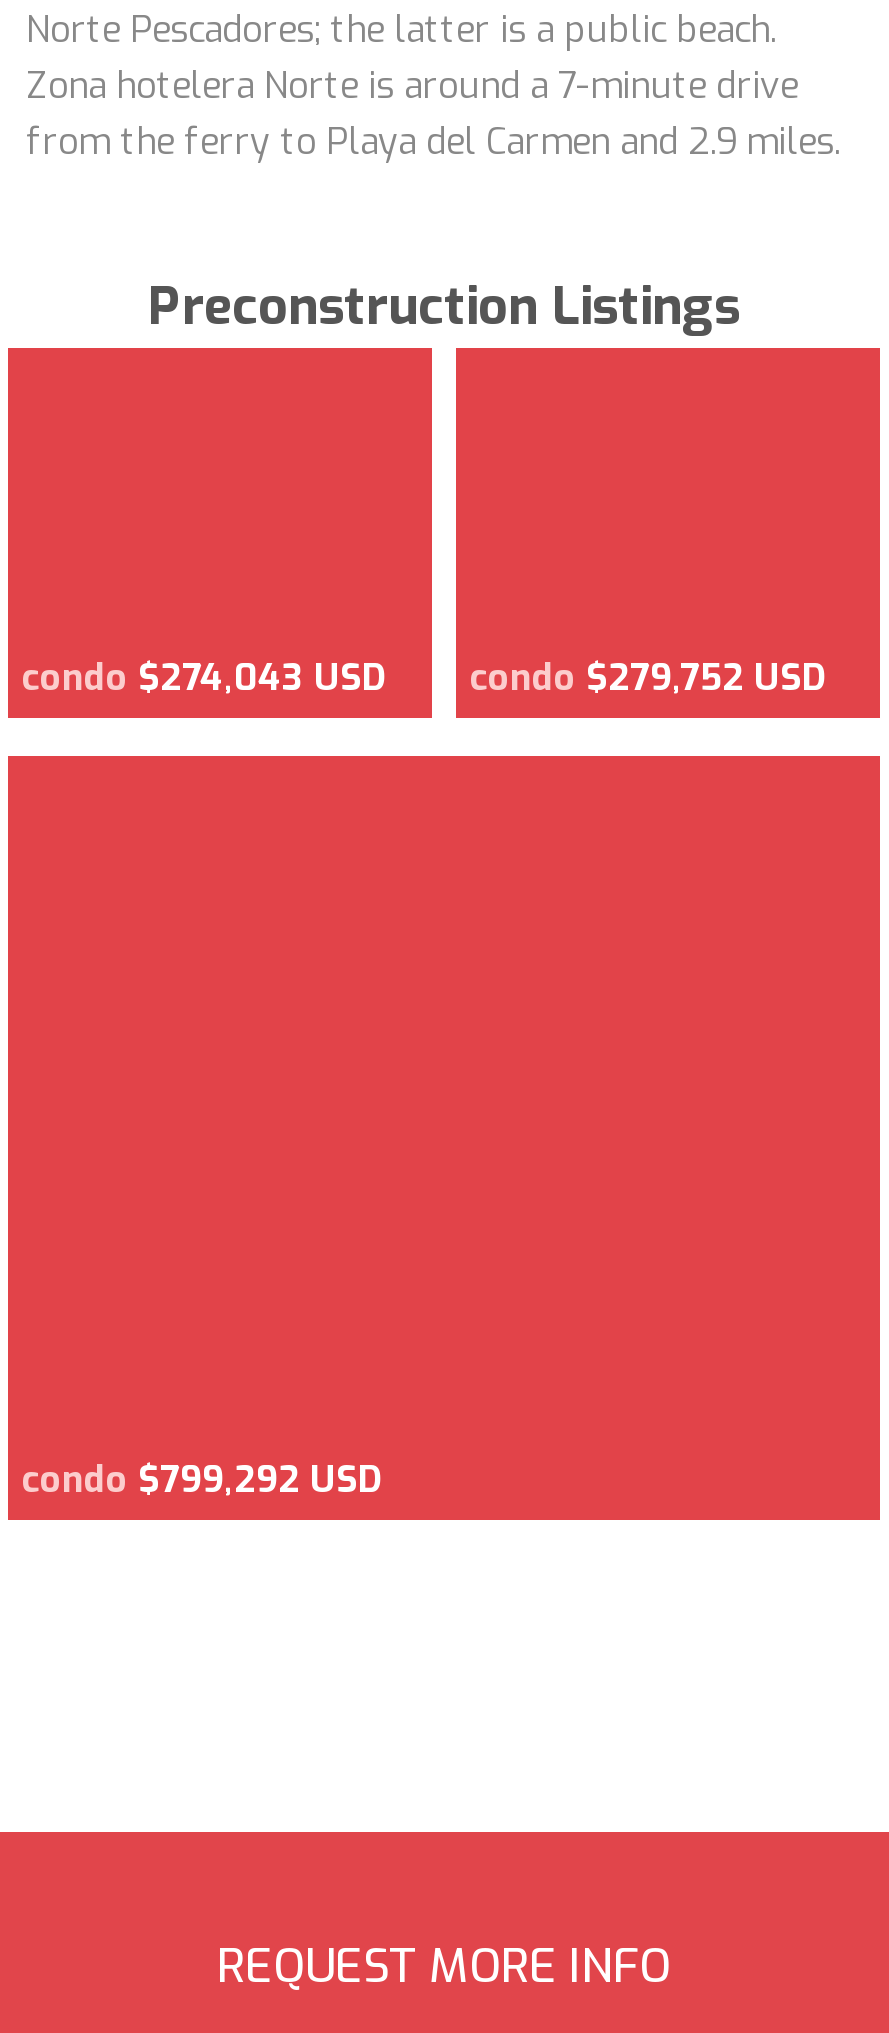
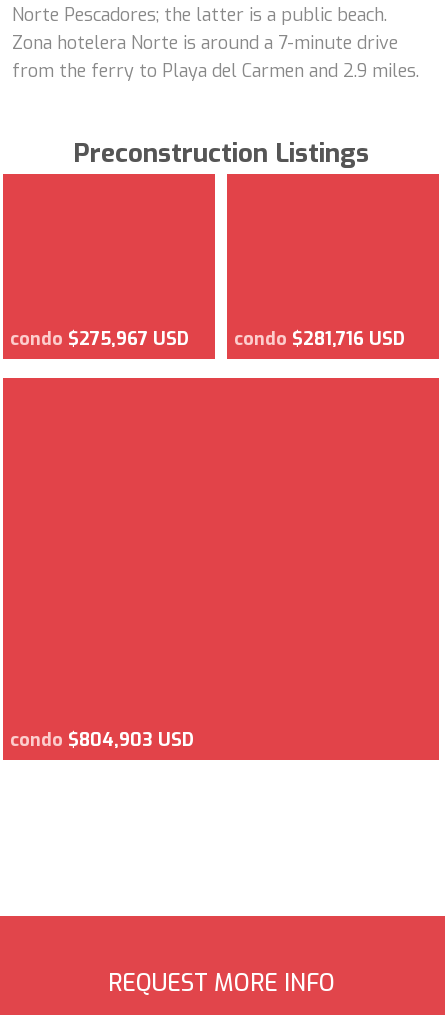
- condo $274,043 USD
+ condo $275,967 USD

- condo $279,752 USD
+ condo $281,716 USD

- condo $799,292 USD
+ condo $804,903 USD
